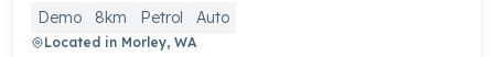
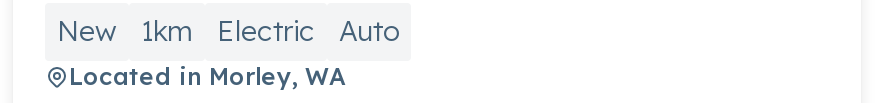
- Demo
- 8km
- Petrol
+ New
+ 1km
+ Electric
